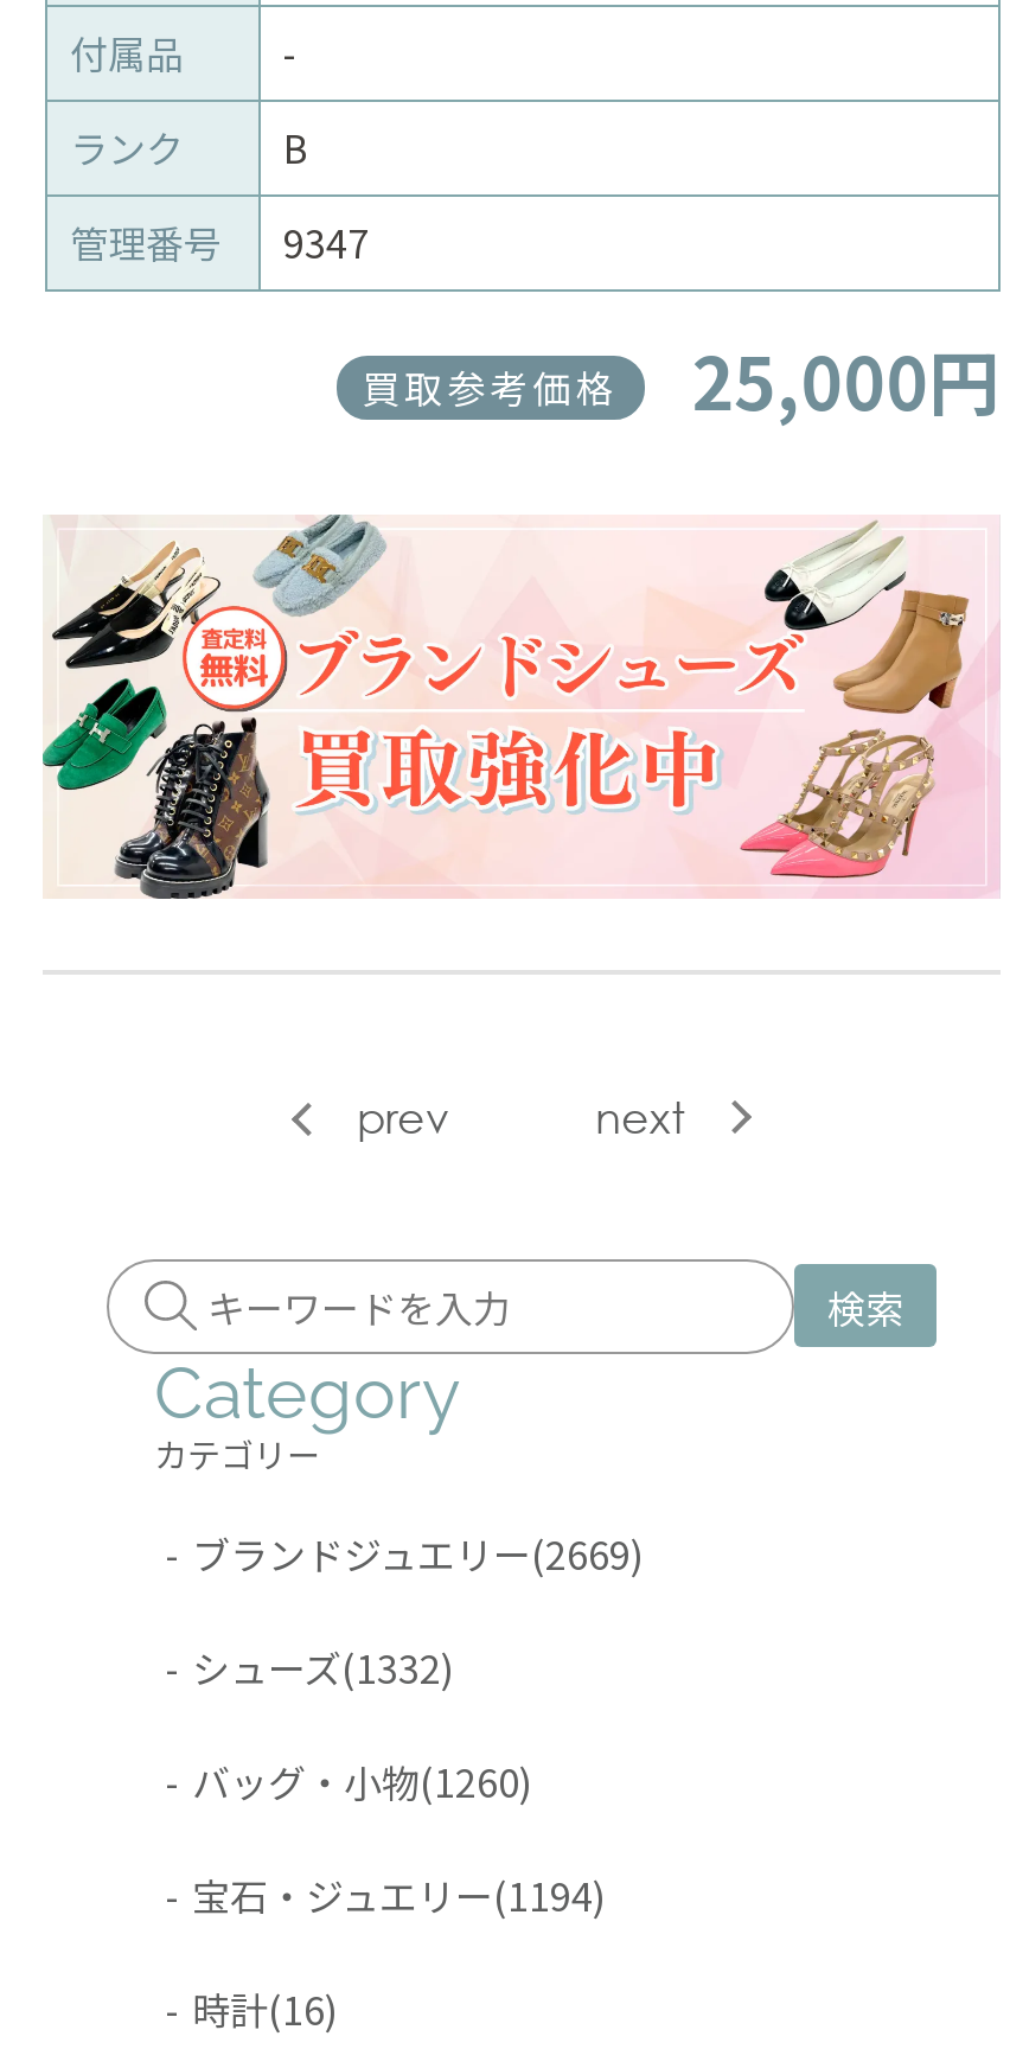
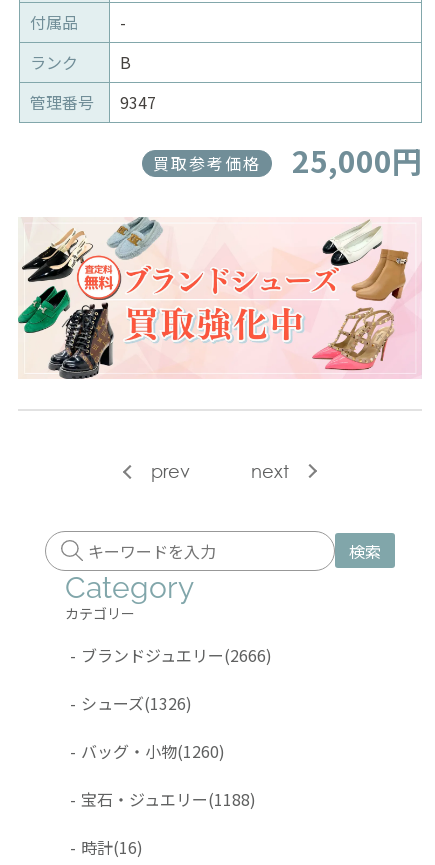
- - ブランドジュエリー(2669)
+ - ブランドジュエリー(2666)

- - シューズ(1332)
+ - シューズ(1326)

- - 宝石・ジュエリー(1194)
+ - 宝石・ジュエリー(1188)
